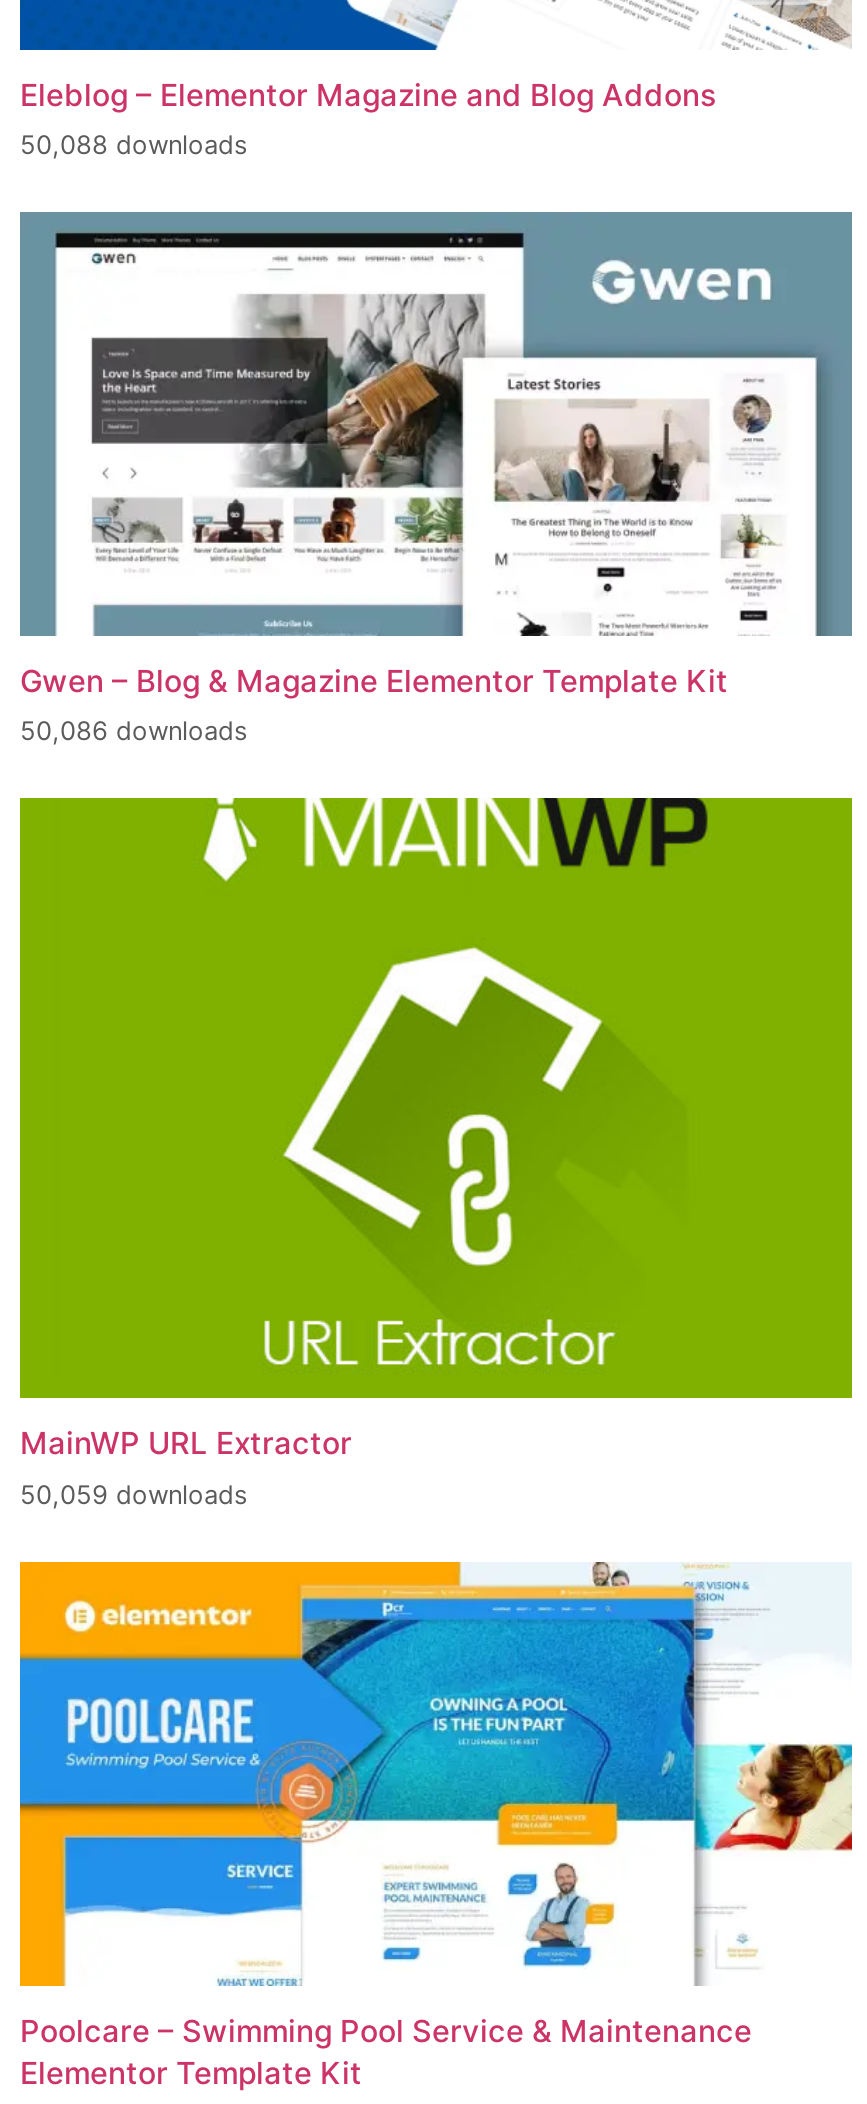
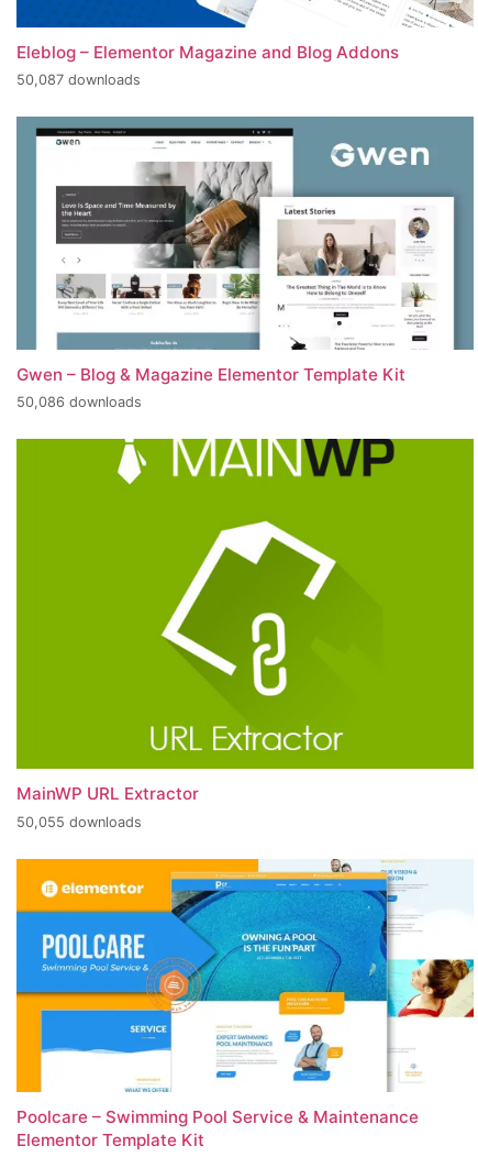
- 50,088 downloads
+ 50,087 downloads

- 50,059 downloads
+ 50,055 downloads
